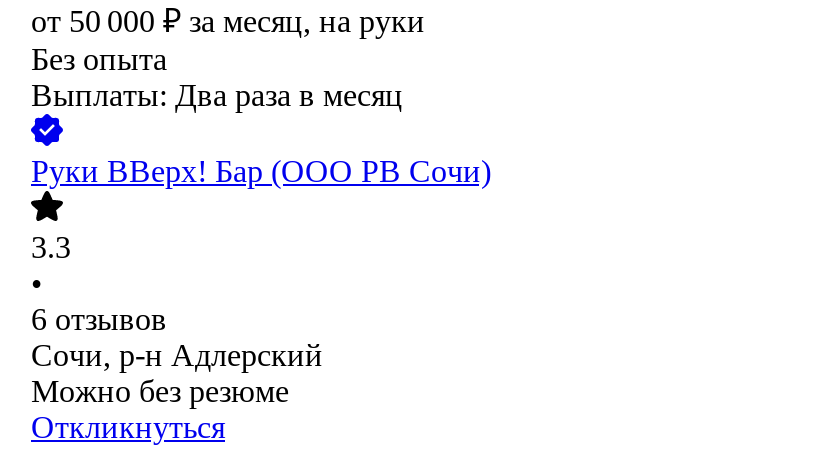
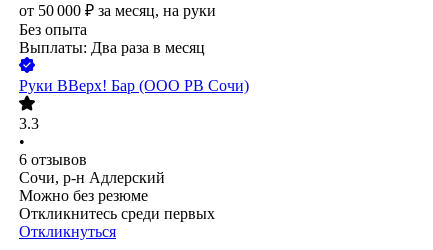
+ Откликнитесь среди первых
